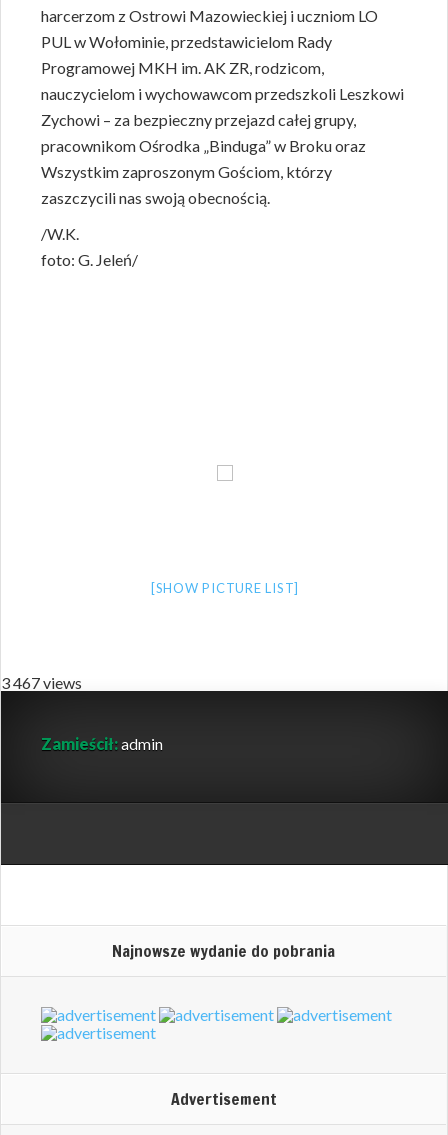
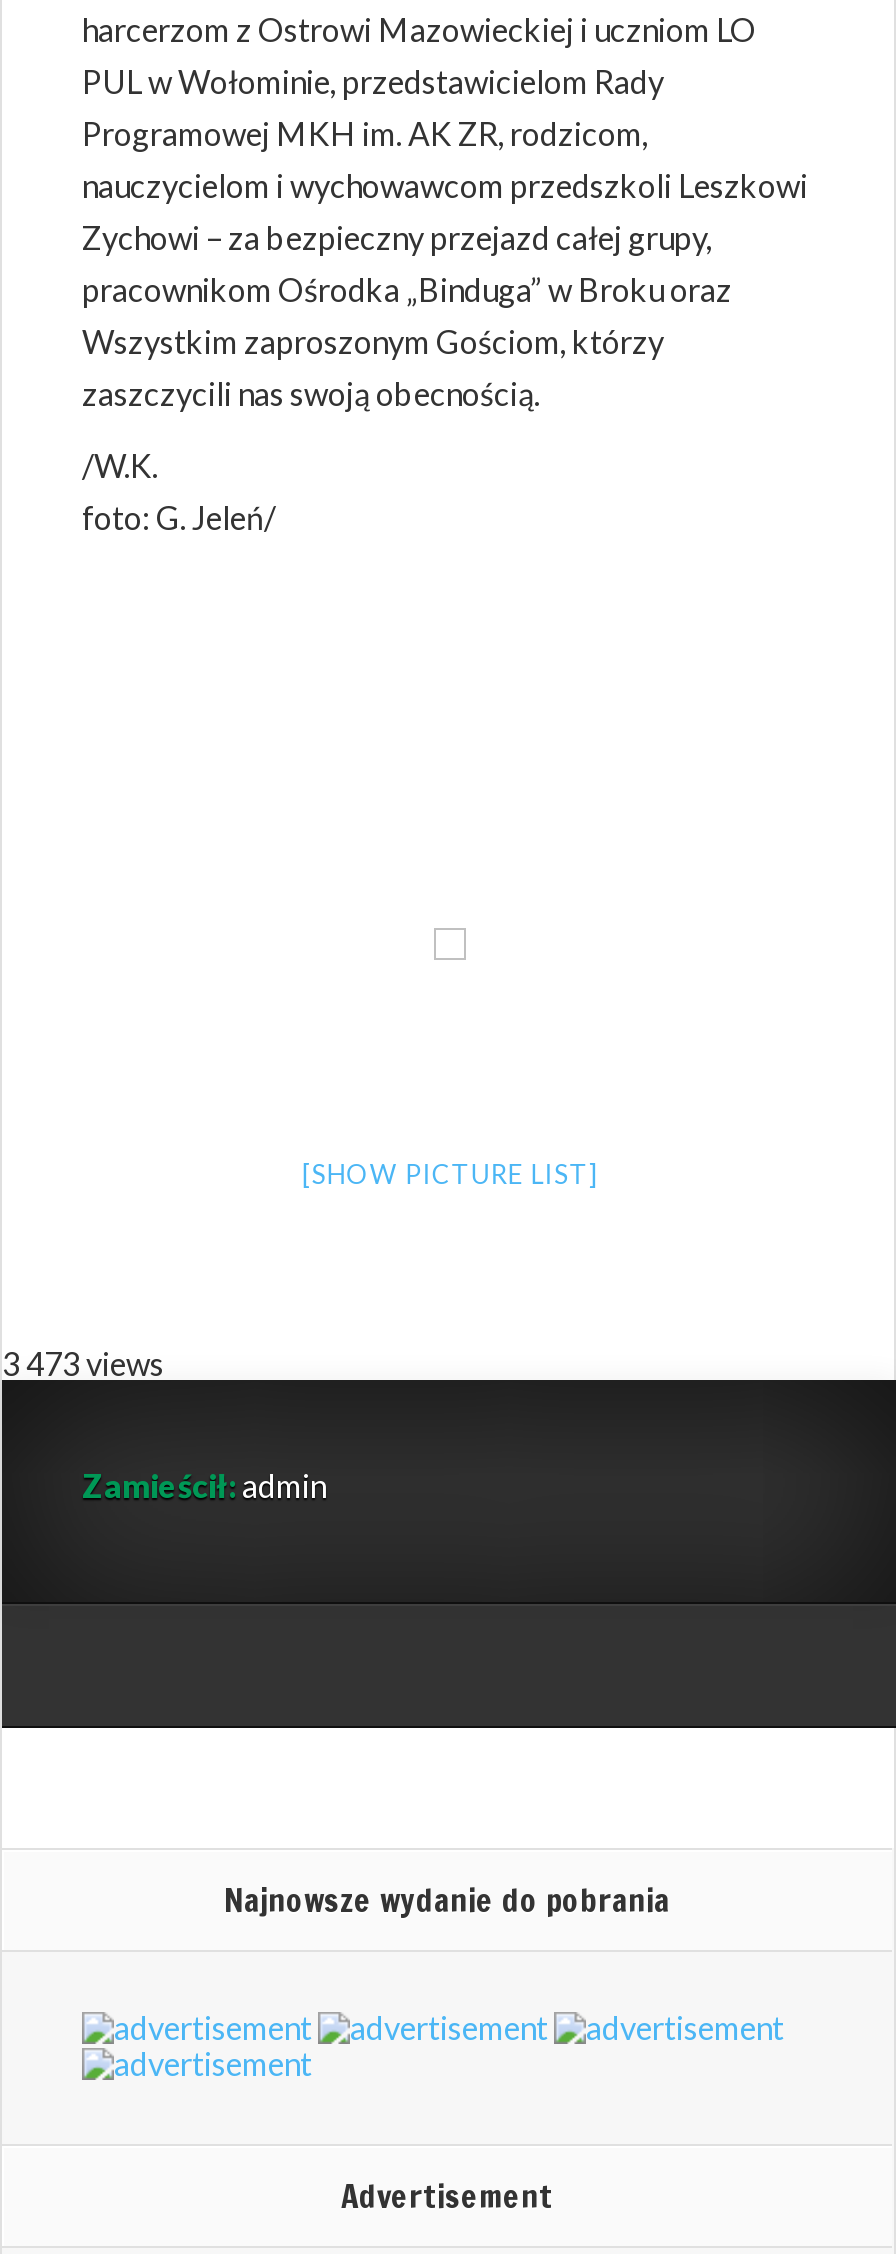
- 3 467 views
+ 3 473 views
